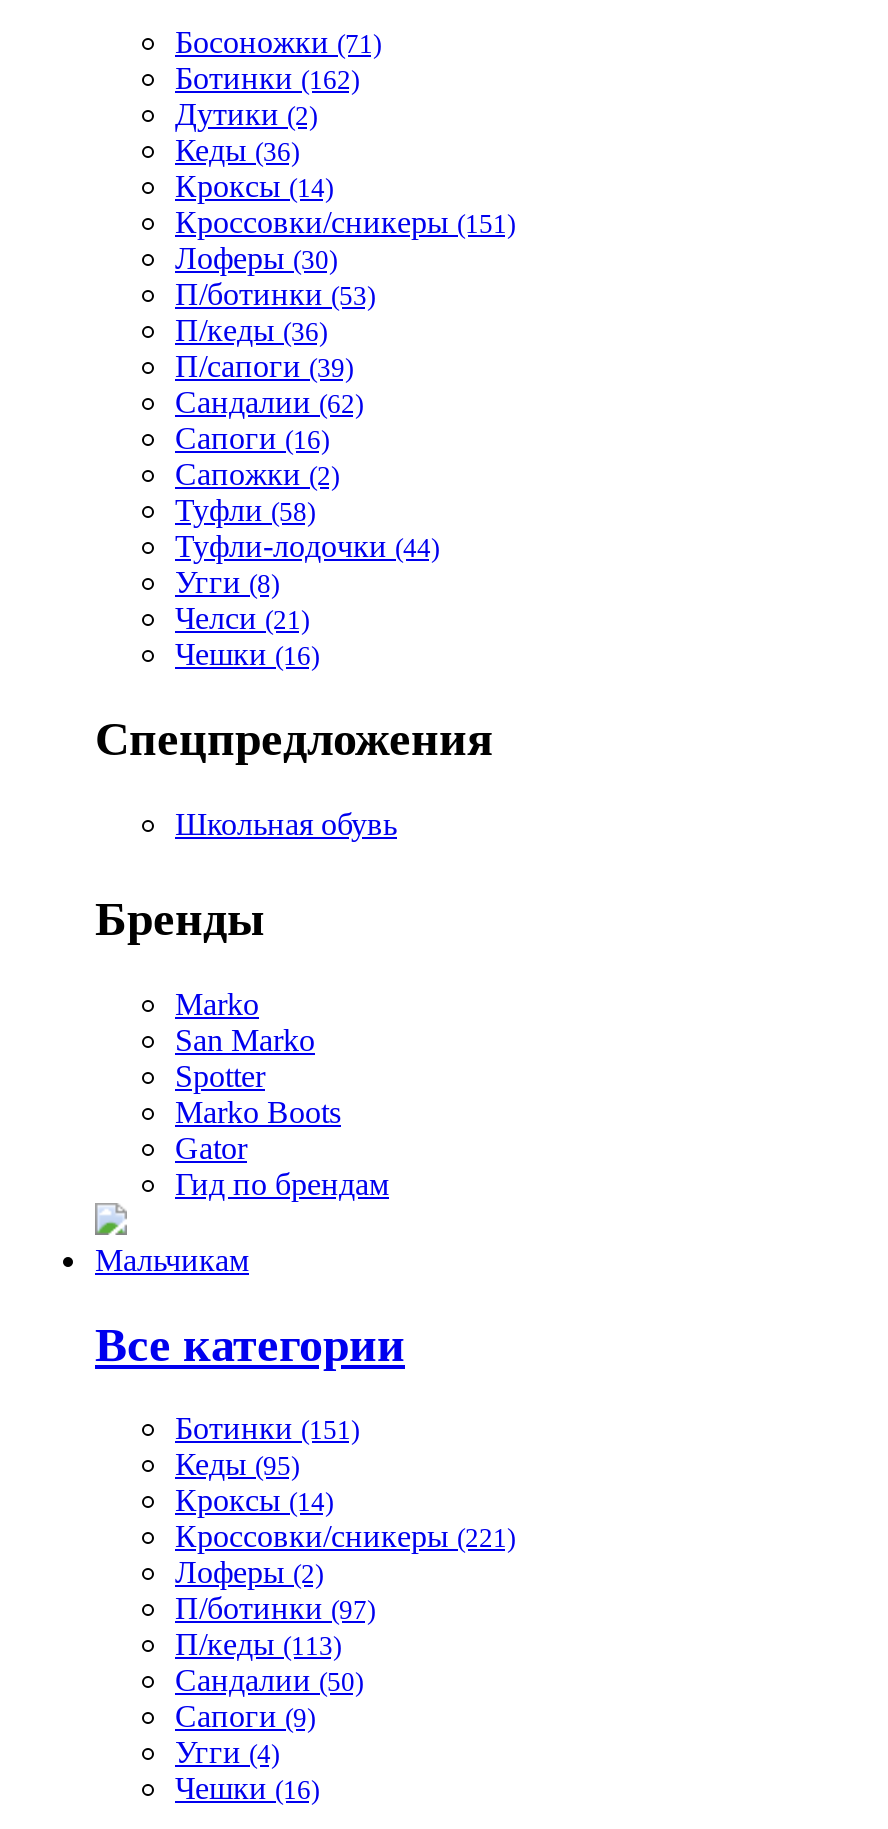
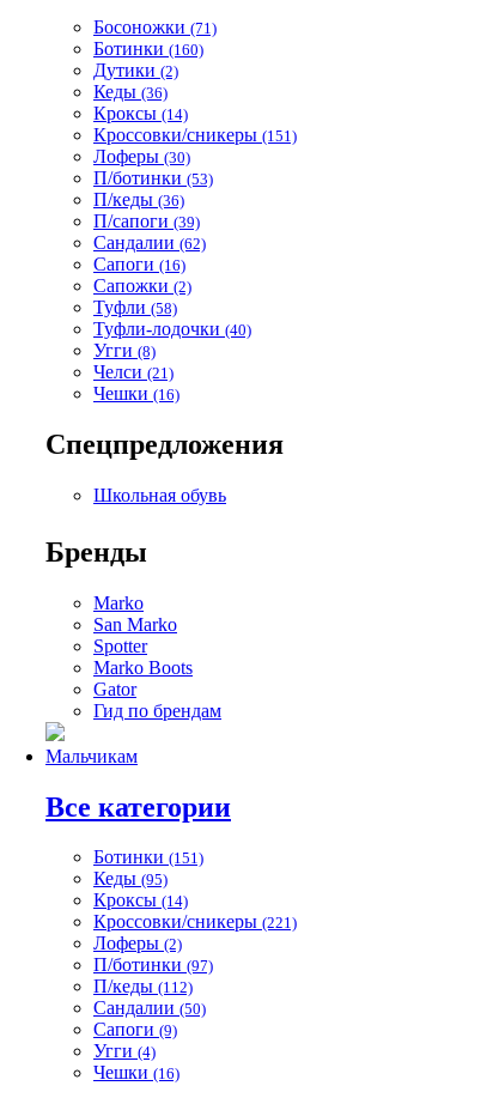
- Ботинки (162)
+ Ботинки (160)

- Туфли-лодочки (44)
+ Туфли-лодочки (40)

- П/кеды (113)
+ П/кеды (112)
